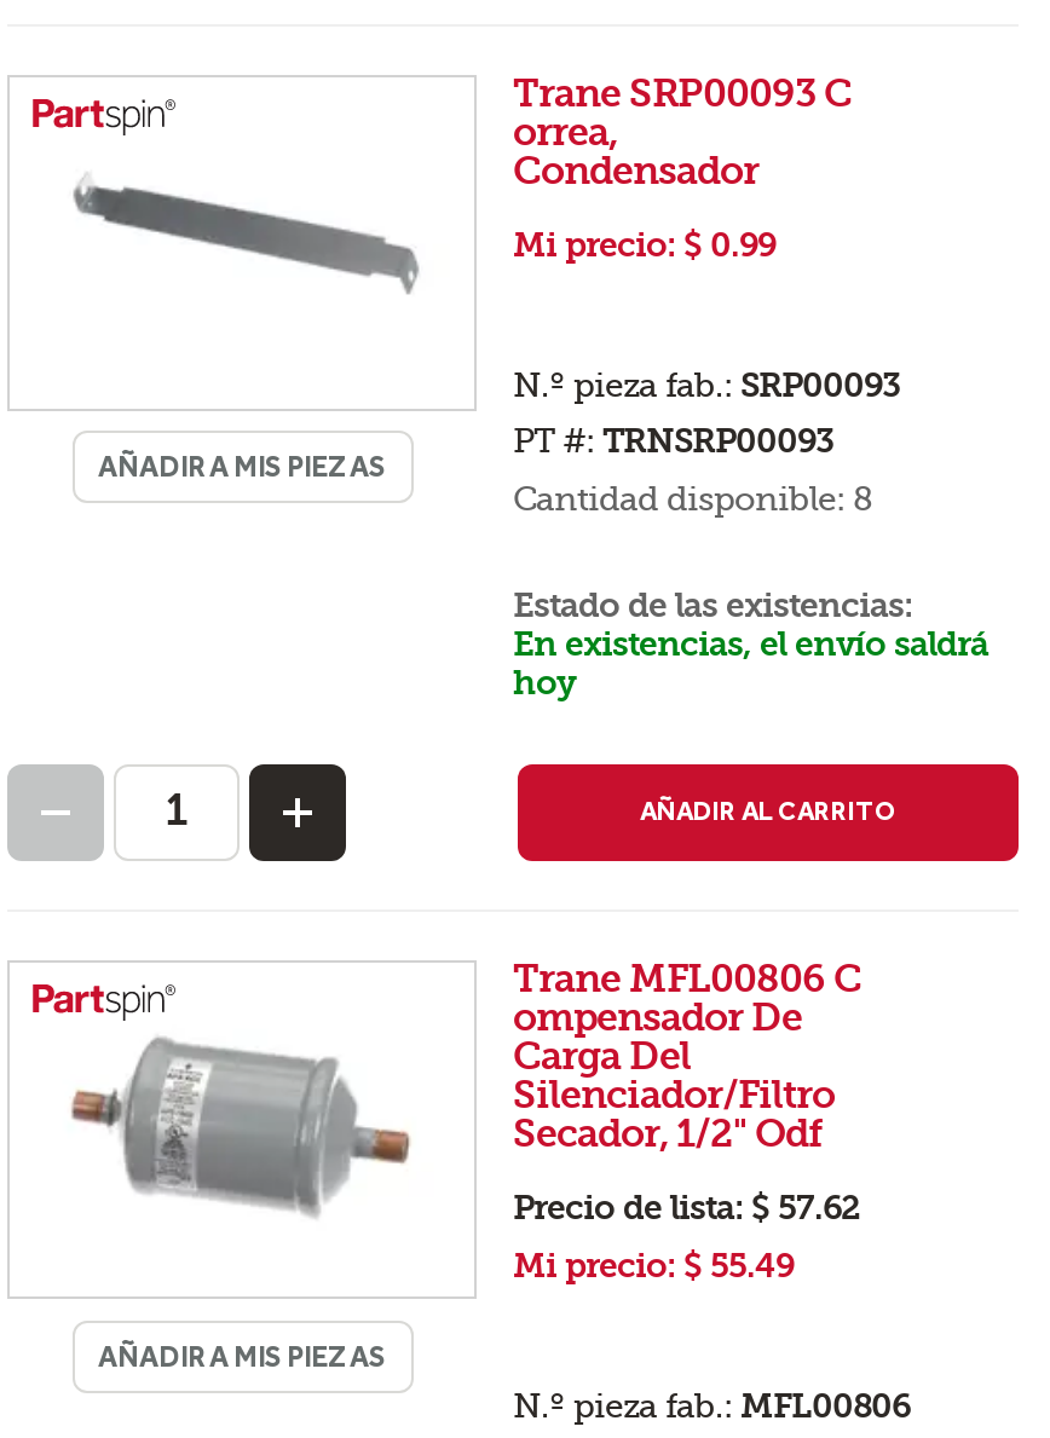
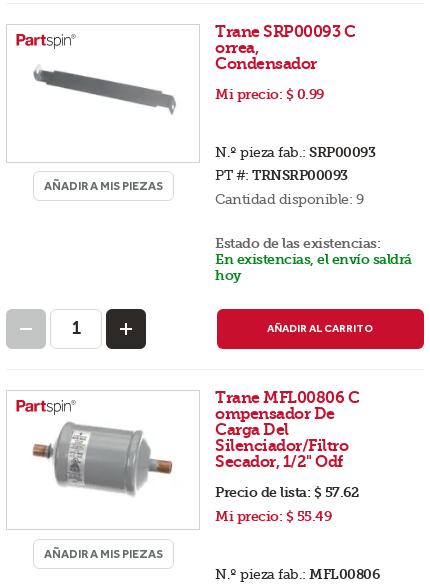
- Cantidad disponible: 8
+ Cantidad disponible: 9
